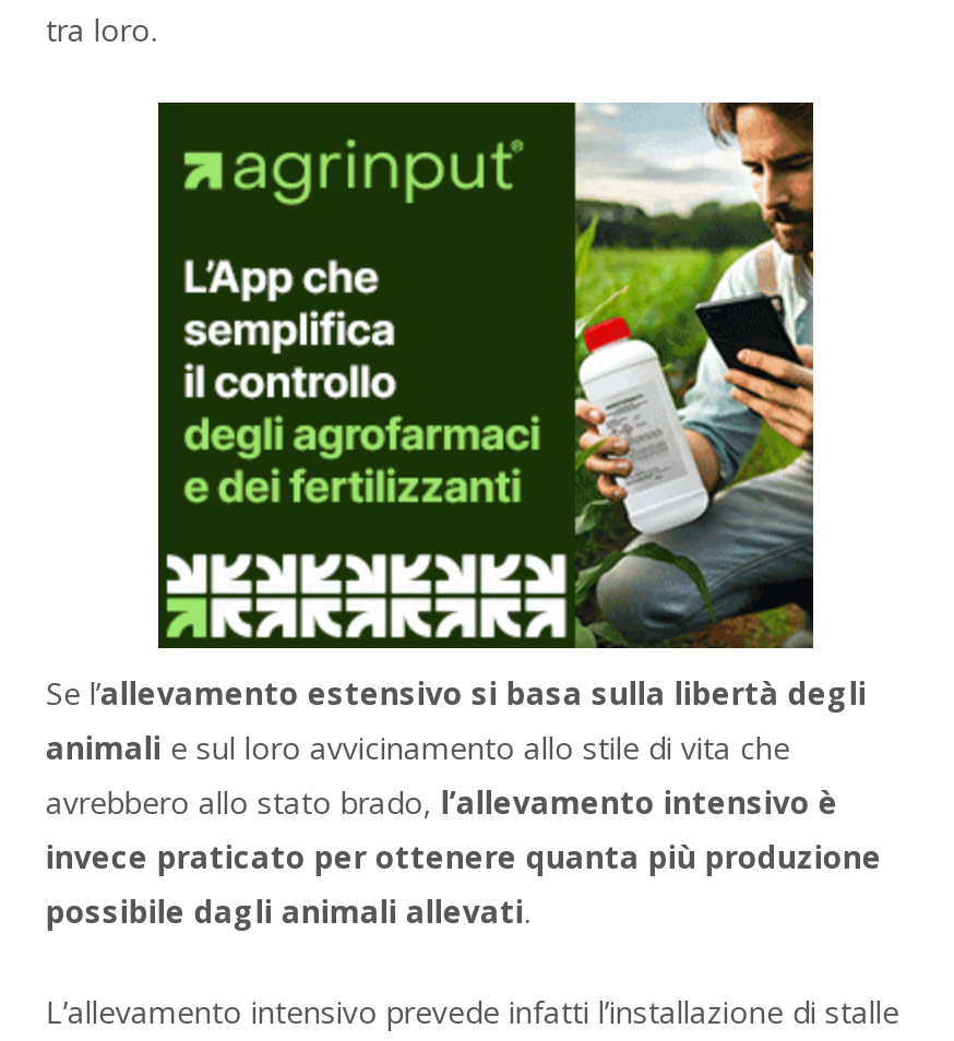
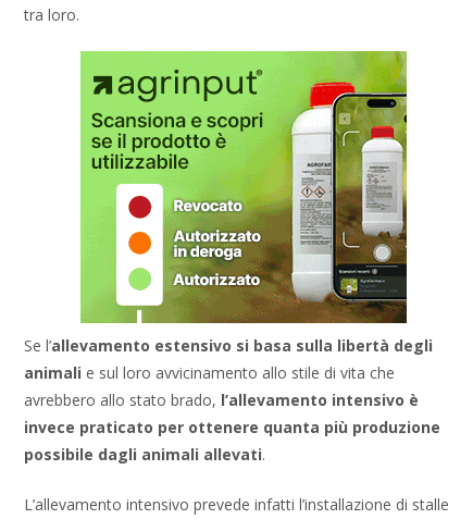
- [image]
+ [image]
